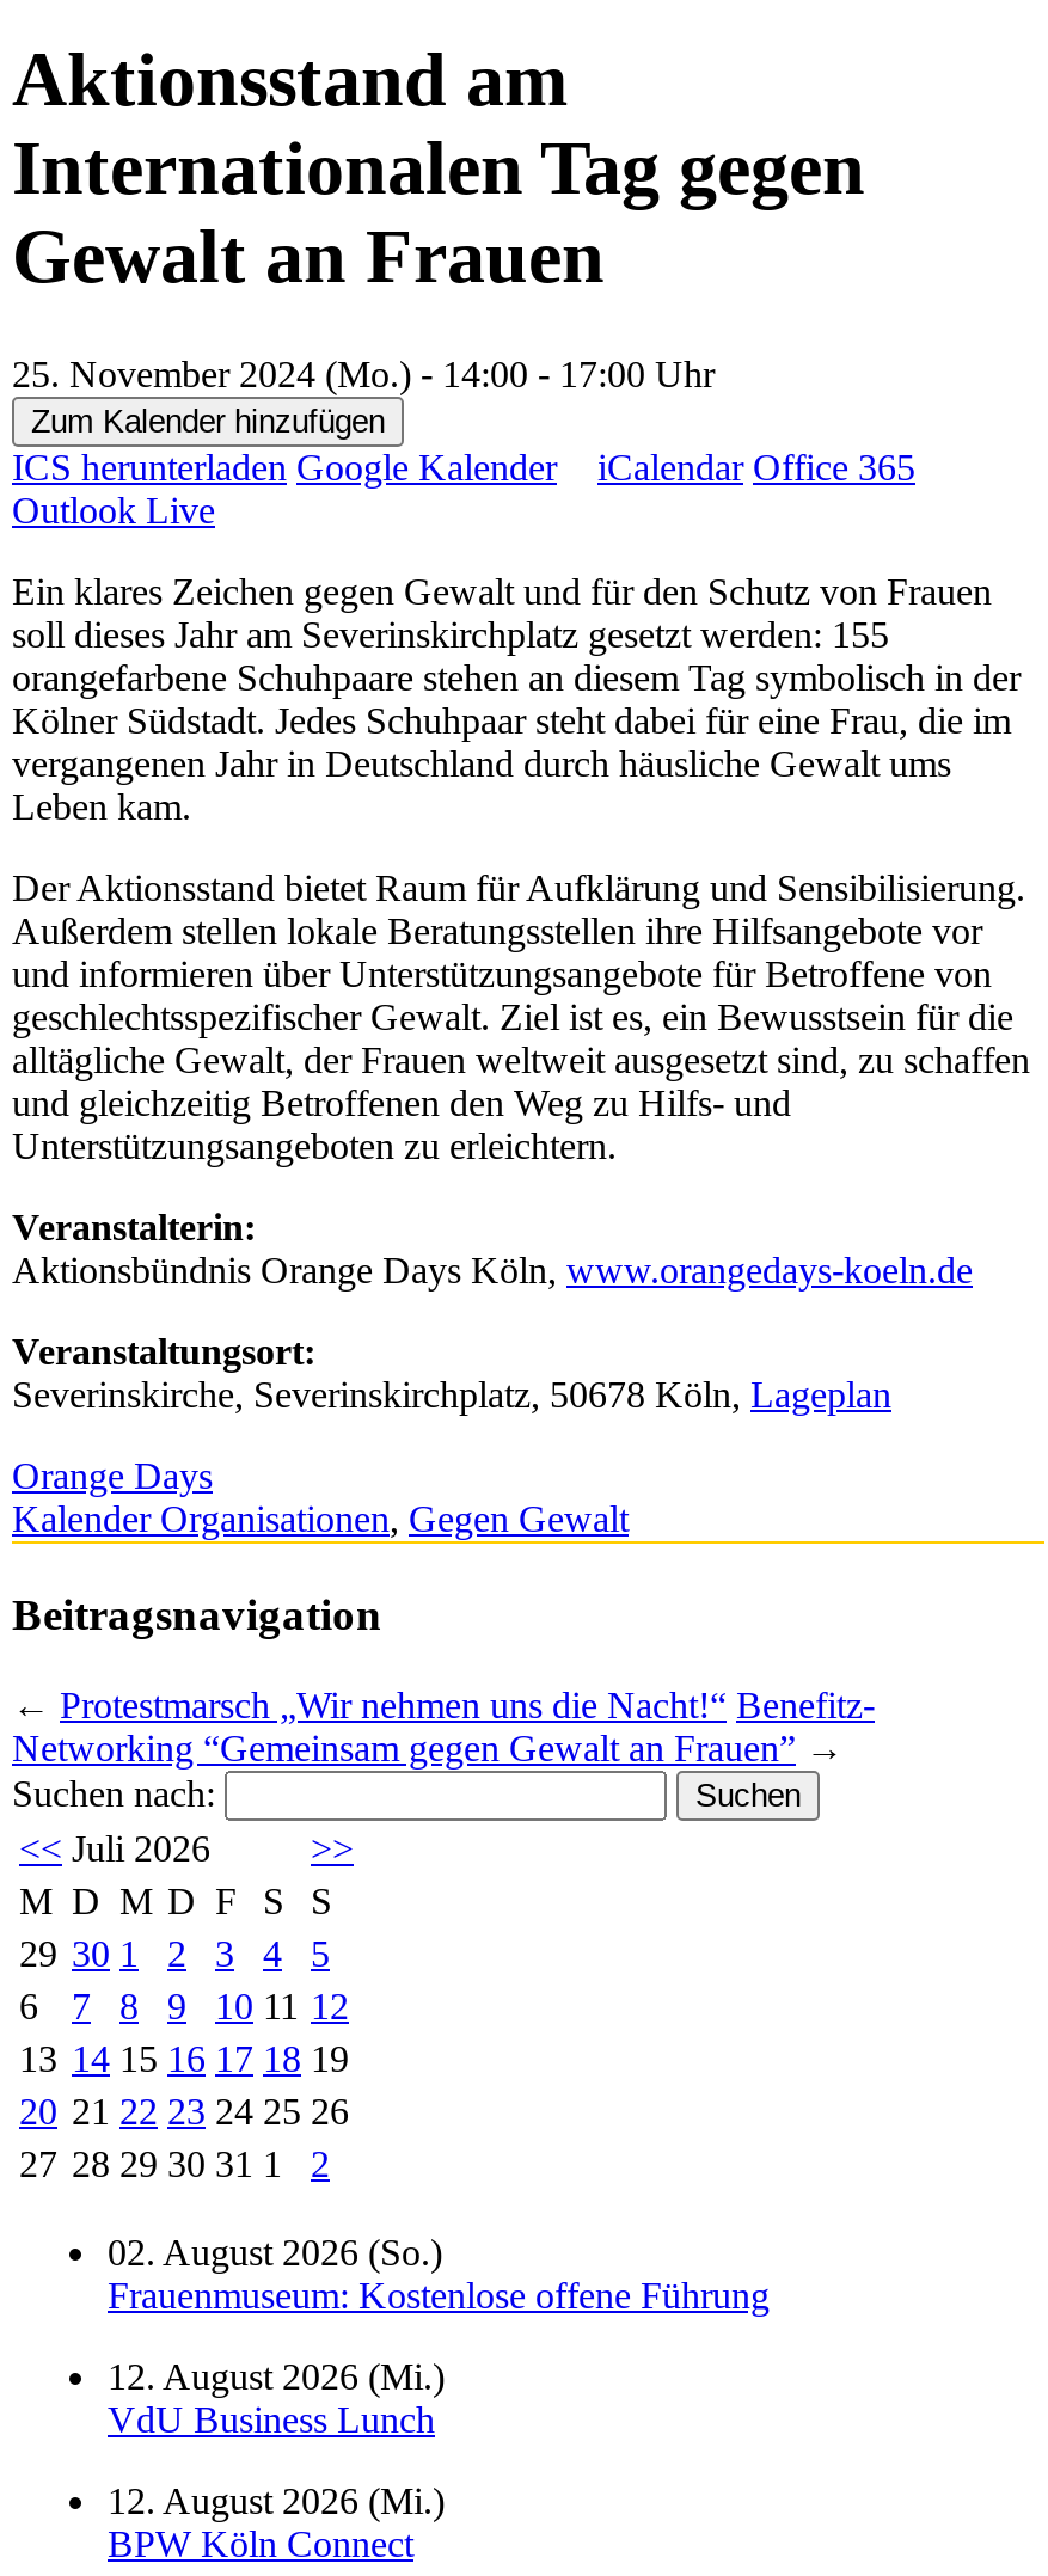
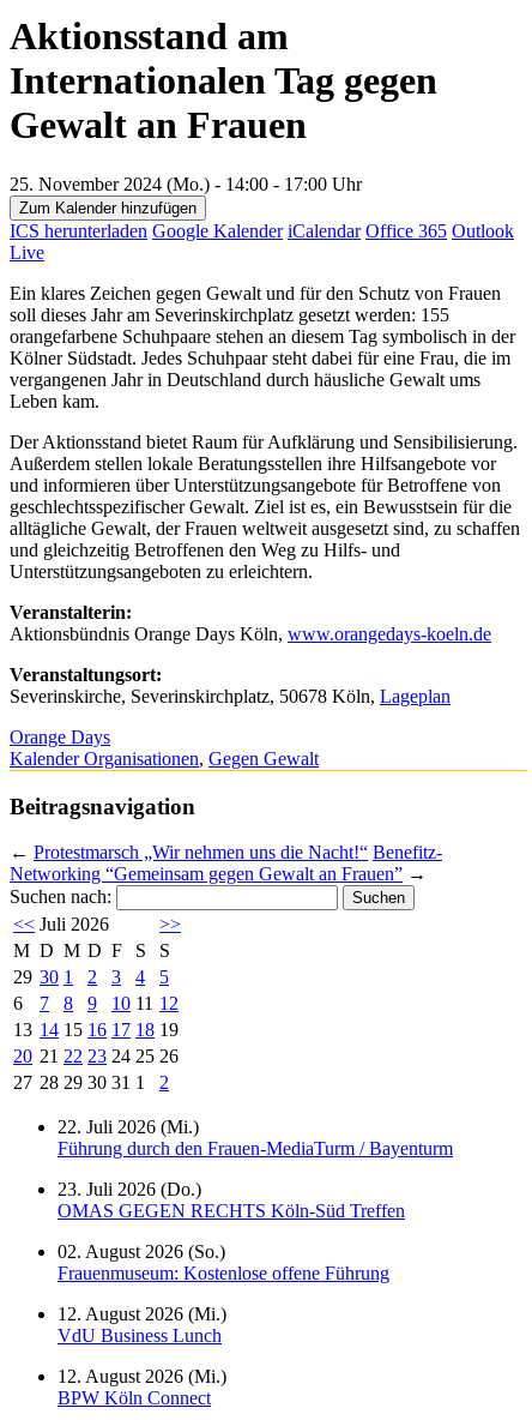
+ 22. Juli 2026 (Mi.)
+ Führung durch den Frauen-MediaTurm / Bayenturm
+ 23. Juli 2026 (Do.)
+ OMAS GEGEN RECHTS Köln-Süd Treffen
